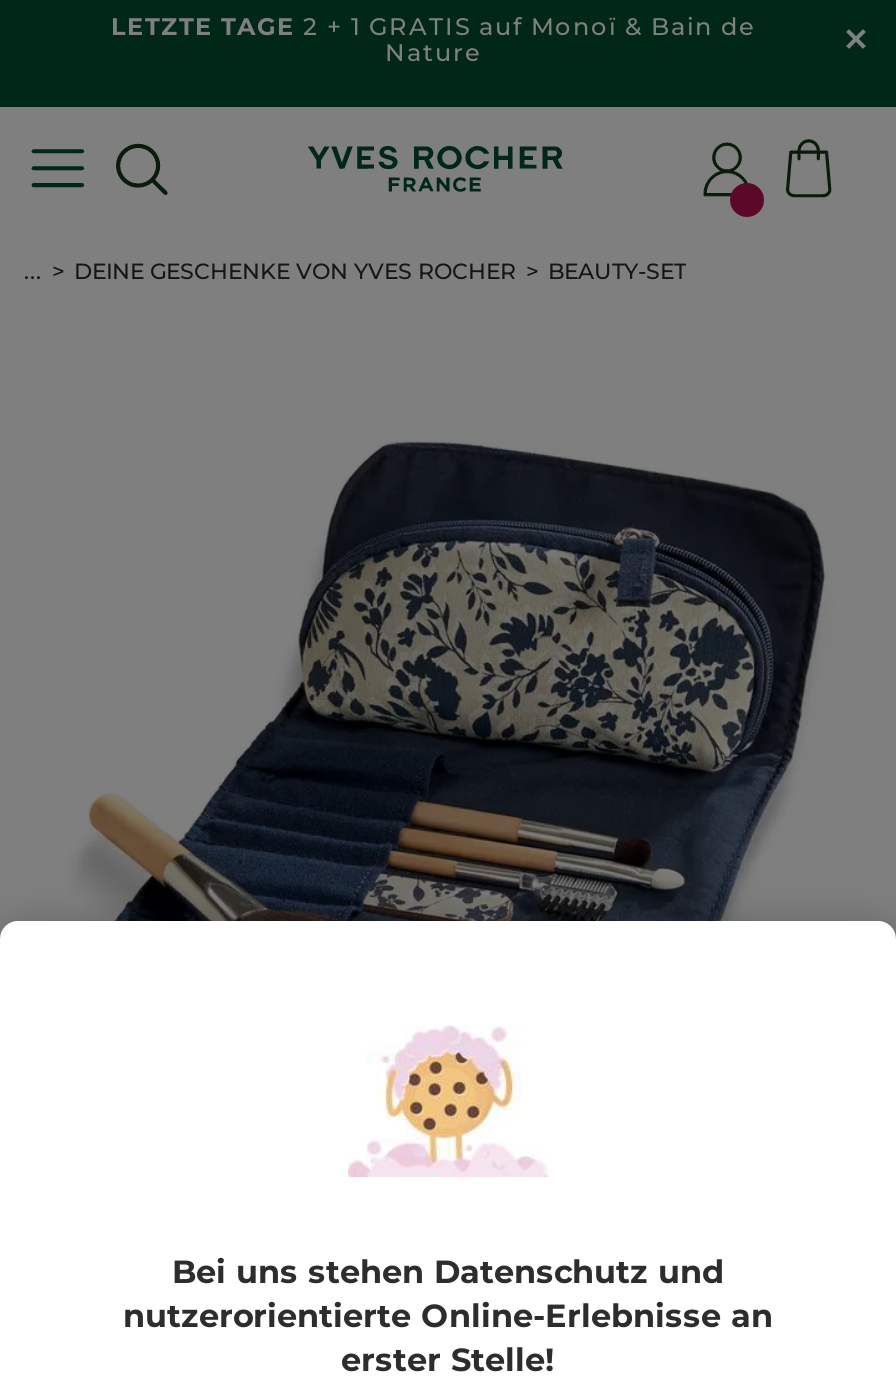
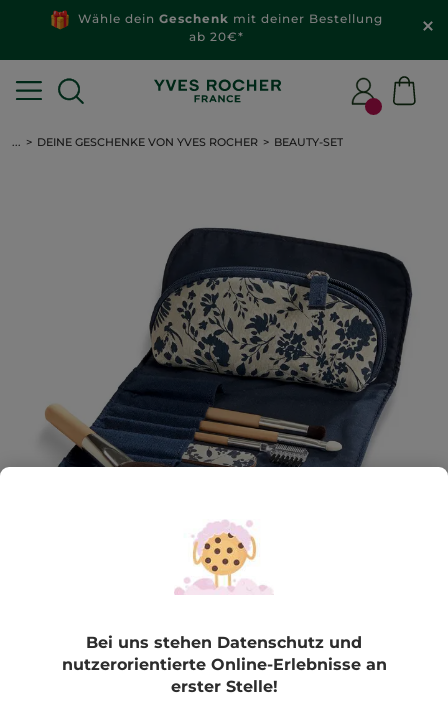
- LETZTE TAGE 2 + 1 GRATIS auf Monoï & Bain de
- Nature
+ Wähle dein Geschenk mit deiner Bestellung
+ ab 20€*
